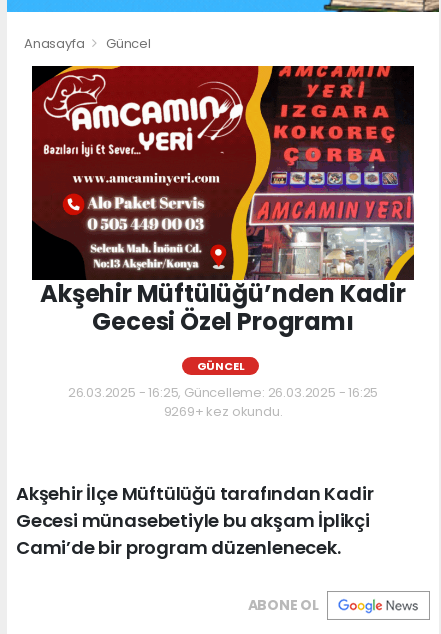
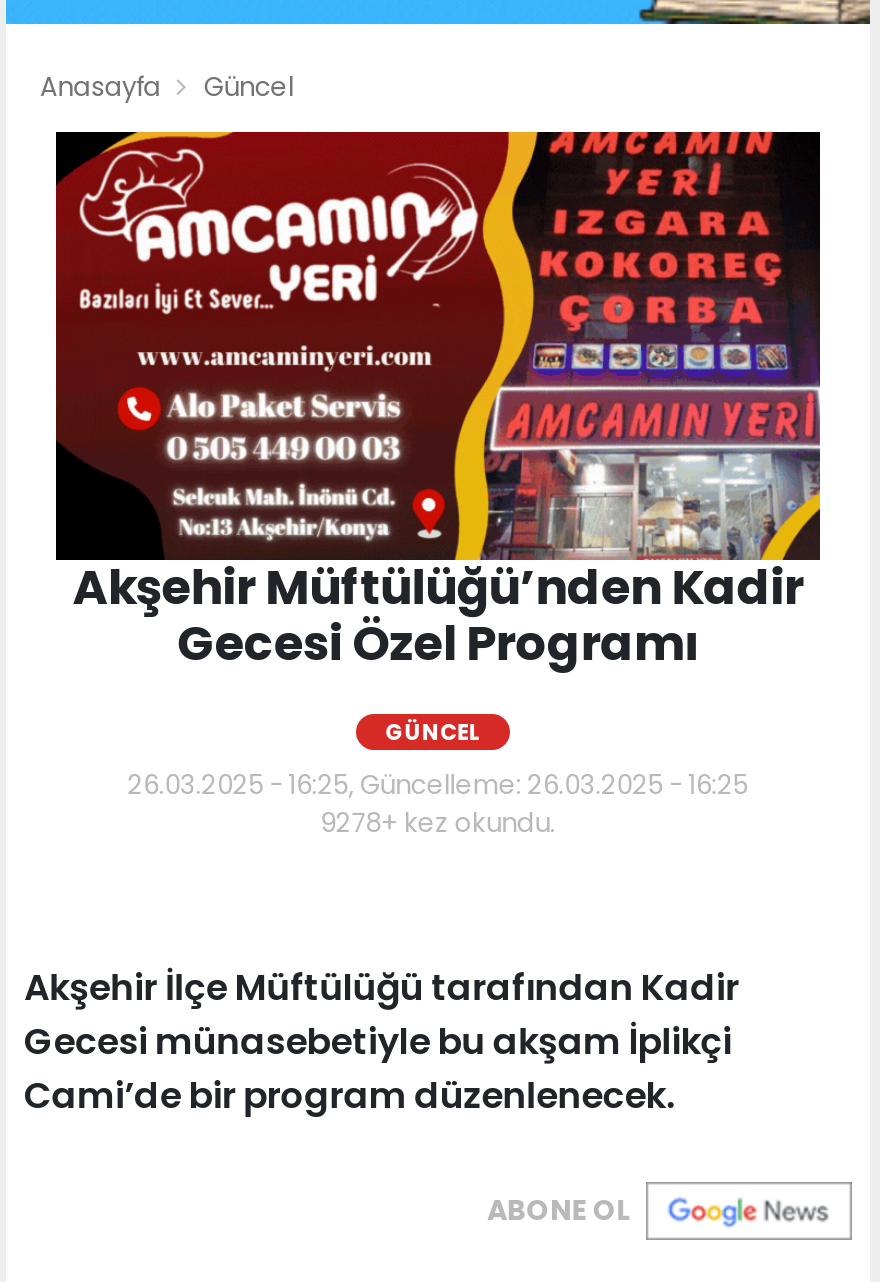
- 9269+ kez okundu.
+ 9278+ kez okundu.
